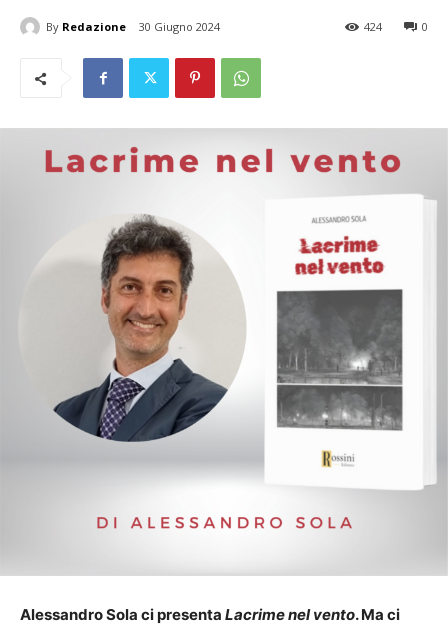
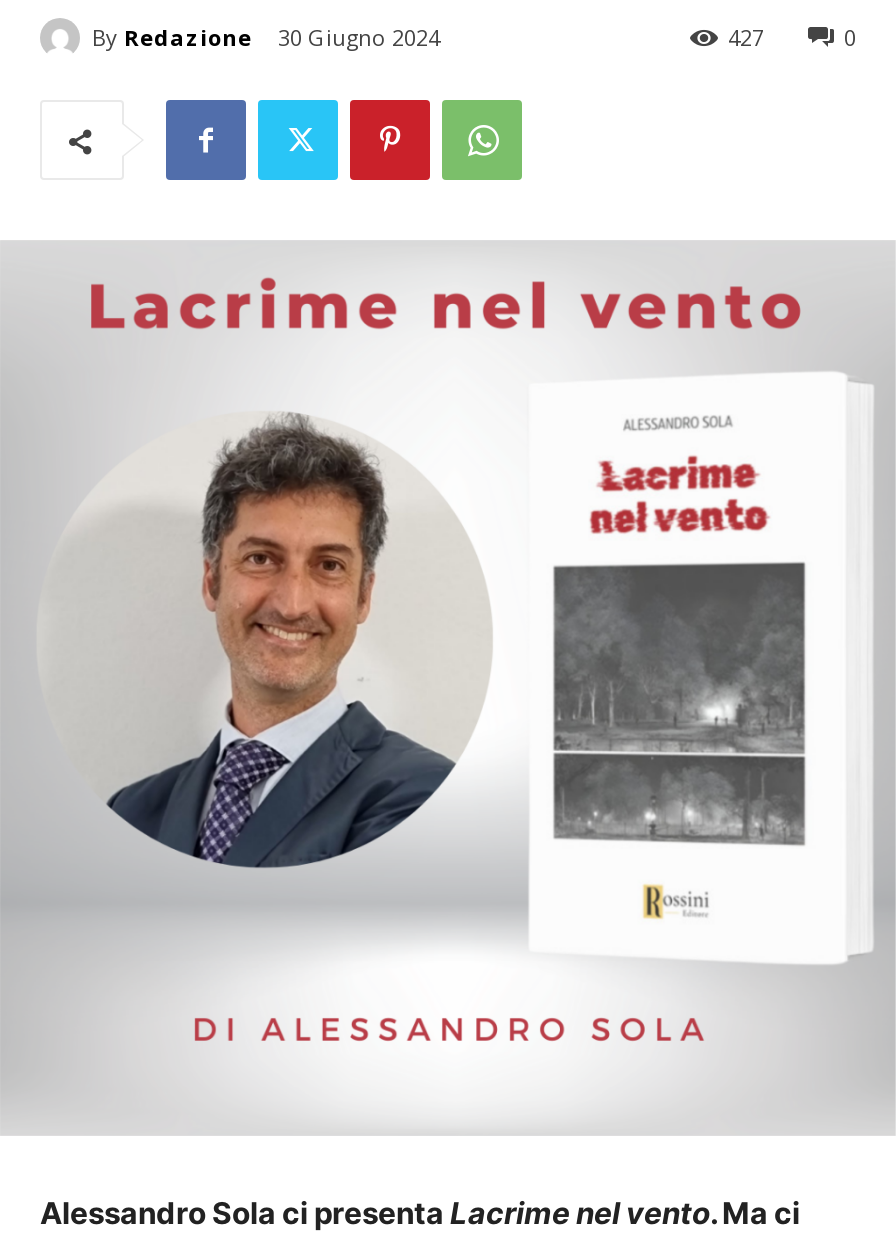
- 424
+ 427
